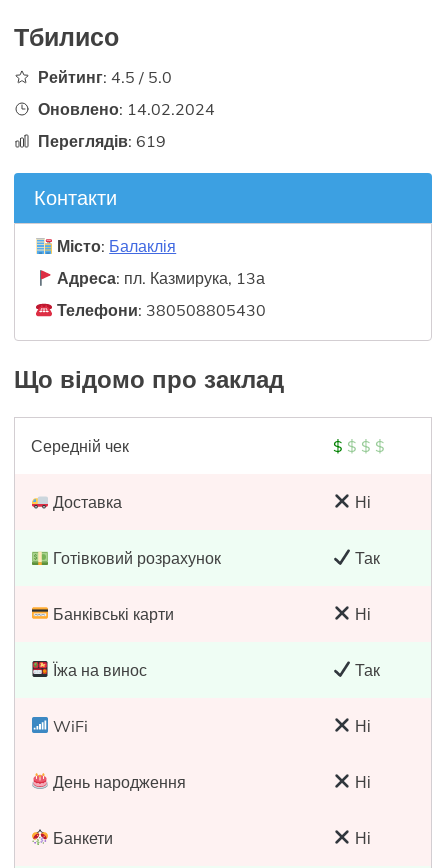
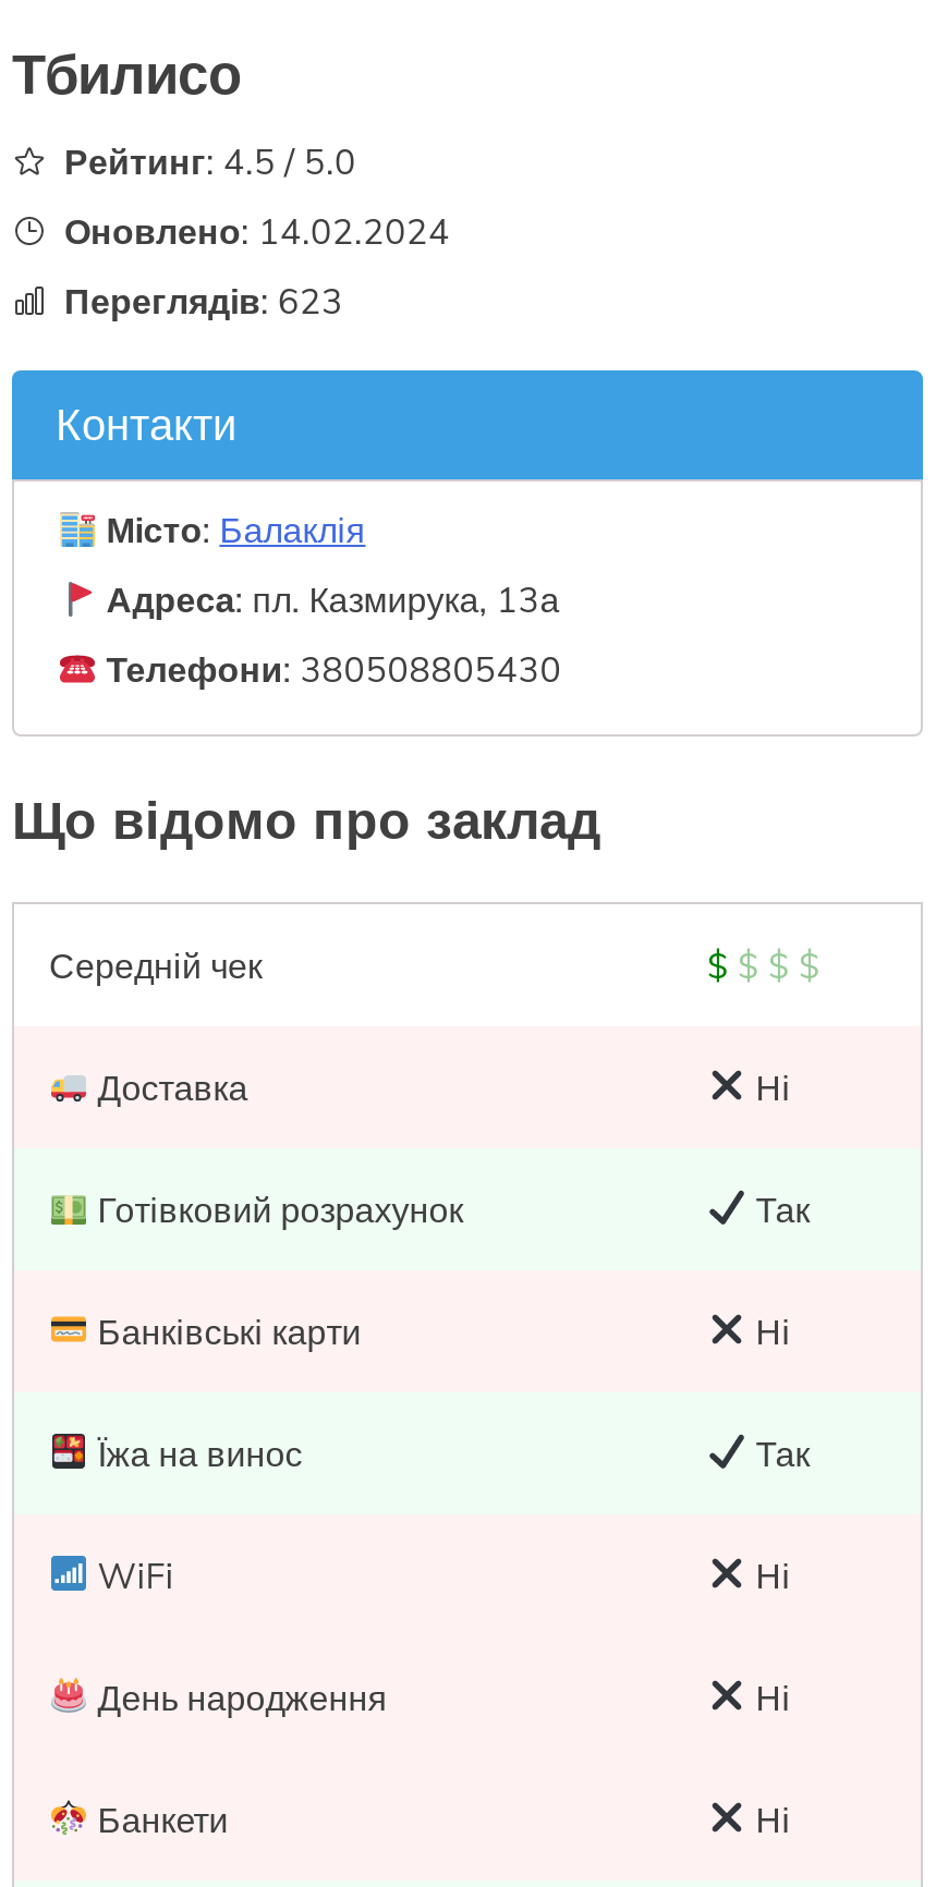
- Переглядів: 619
+ Переглядів: 623
